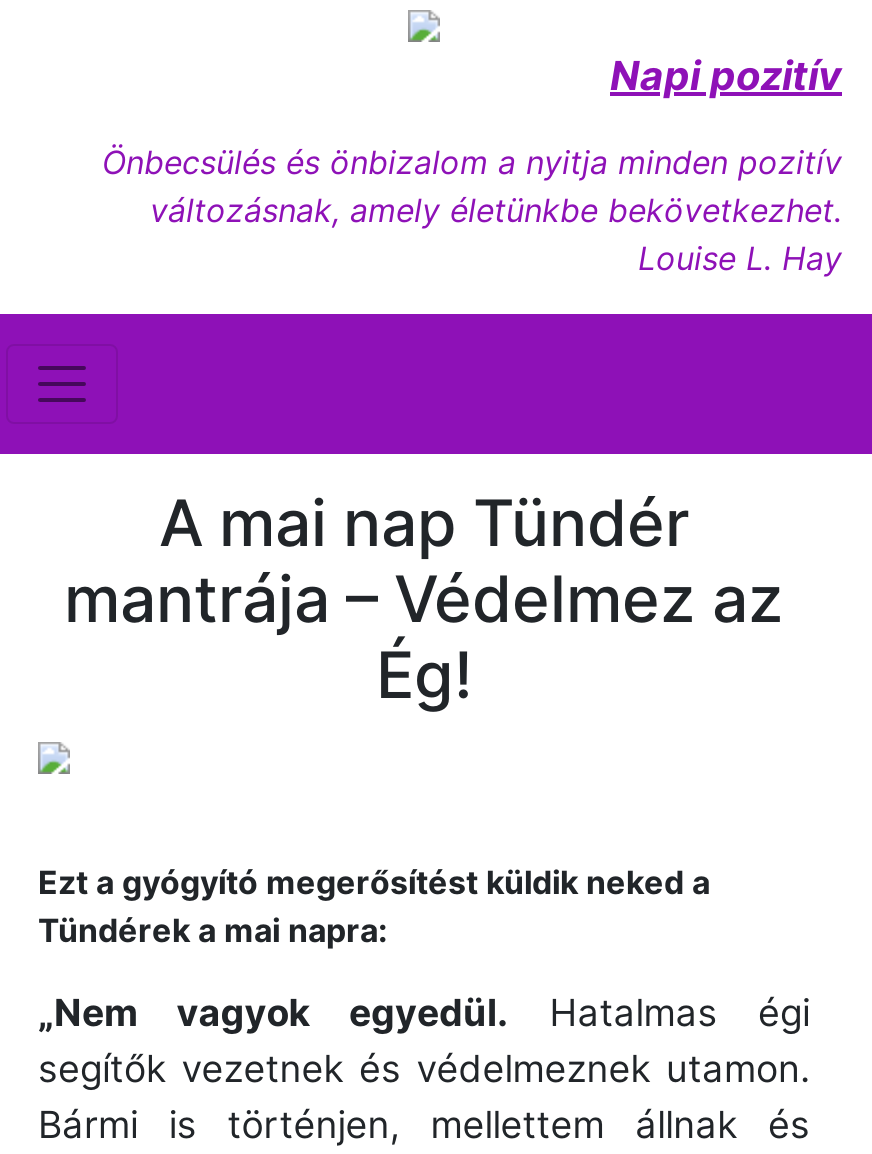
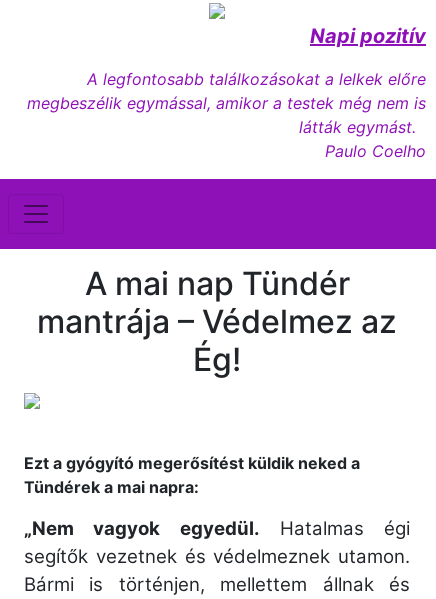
- Önbecsülés és önbizalom a nyitja minden pozitív
- változásnak, amely életünkbe bekövetkezhet.
- Louise L. Hay
+ A legfontosabb találkozásokat a lelkek előre
+ megbeszélik egymással, amikor a testek még nem is
+ látták egymást.
+ Paulo Coelho
